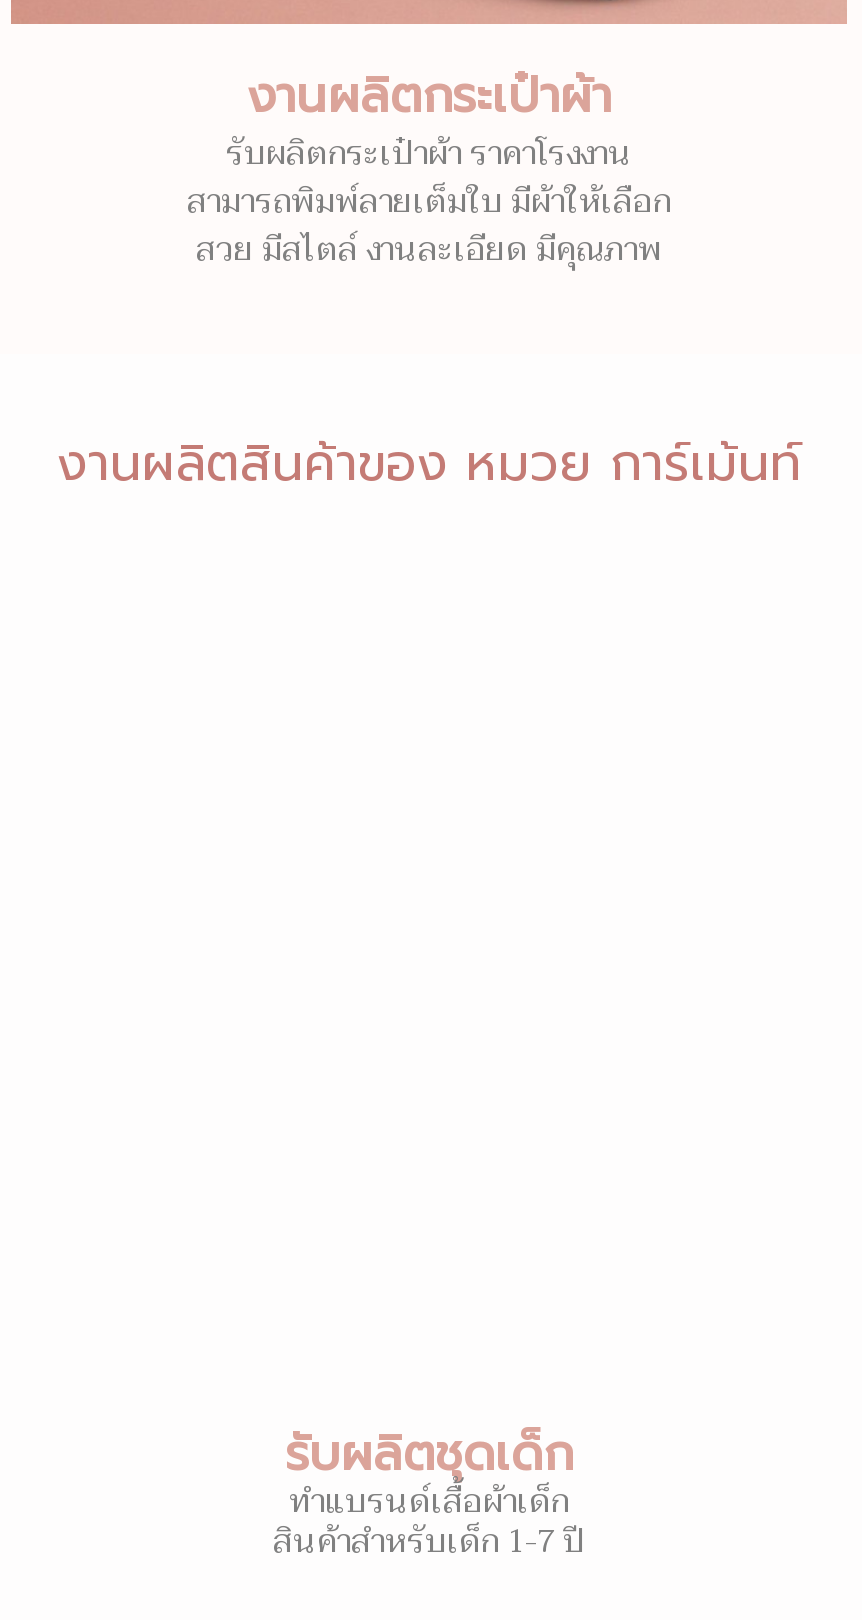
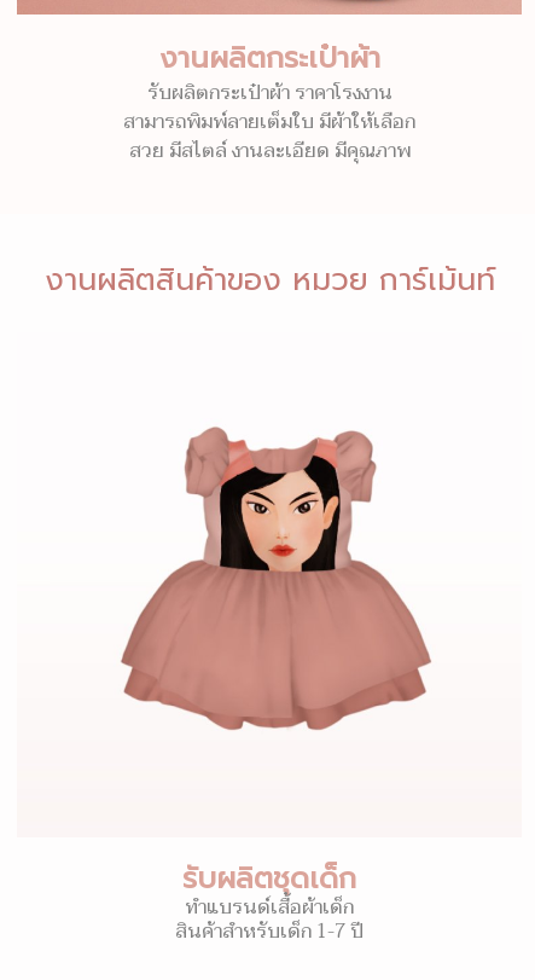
+ [image]
